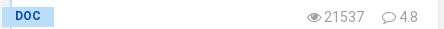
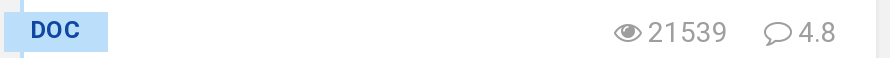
- 21537
+ 21539
